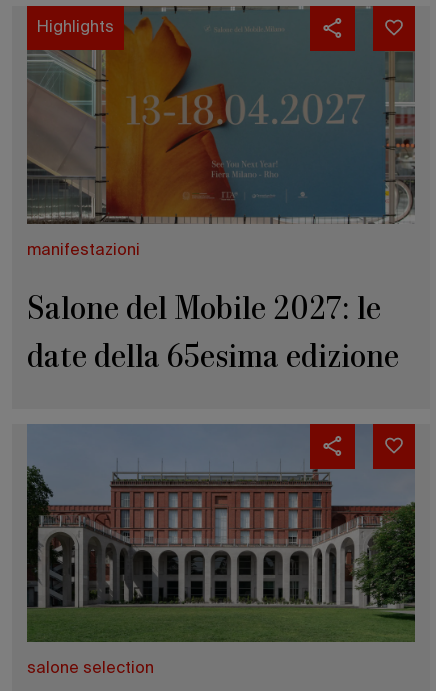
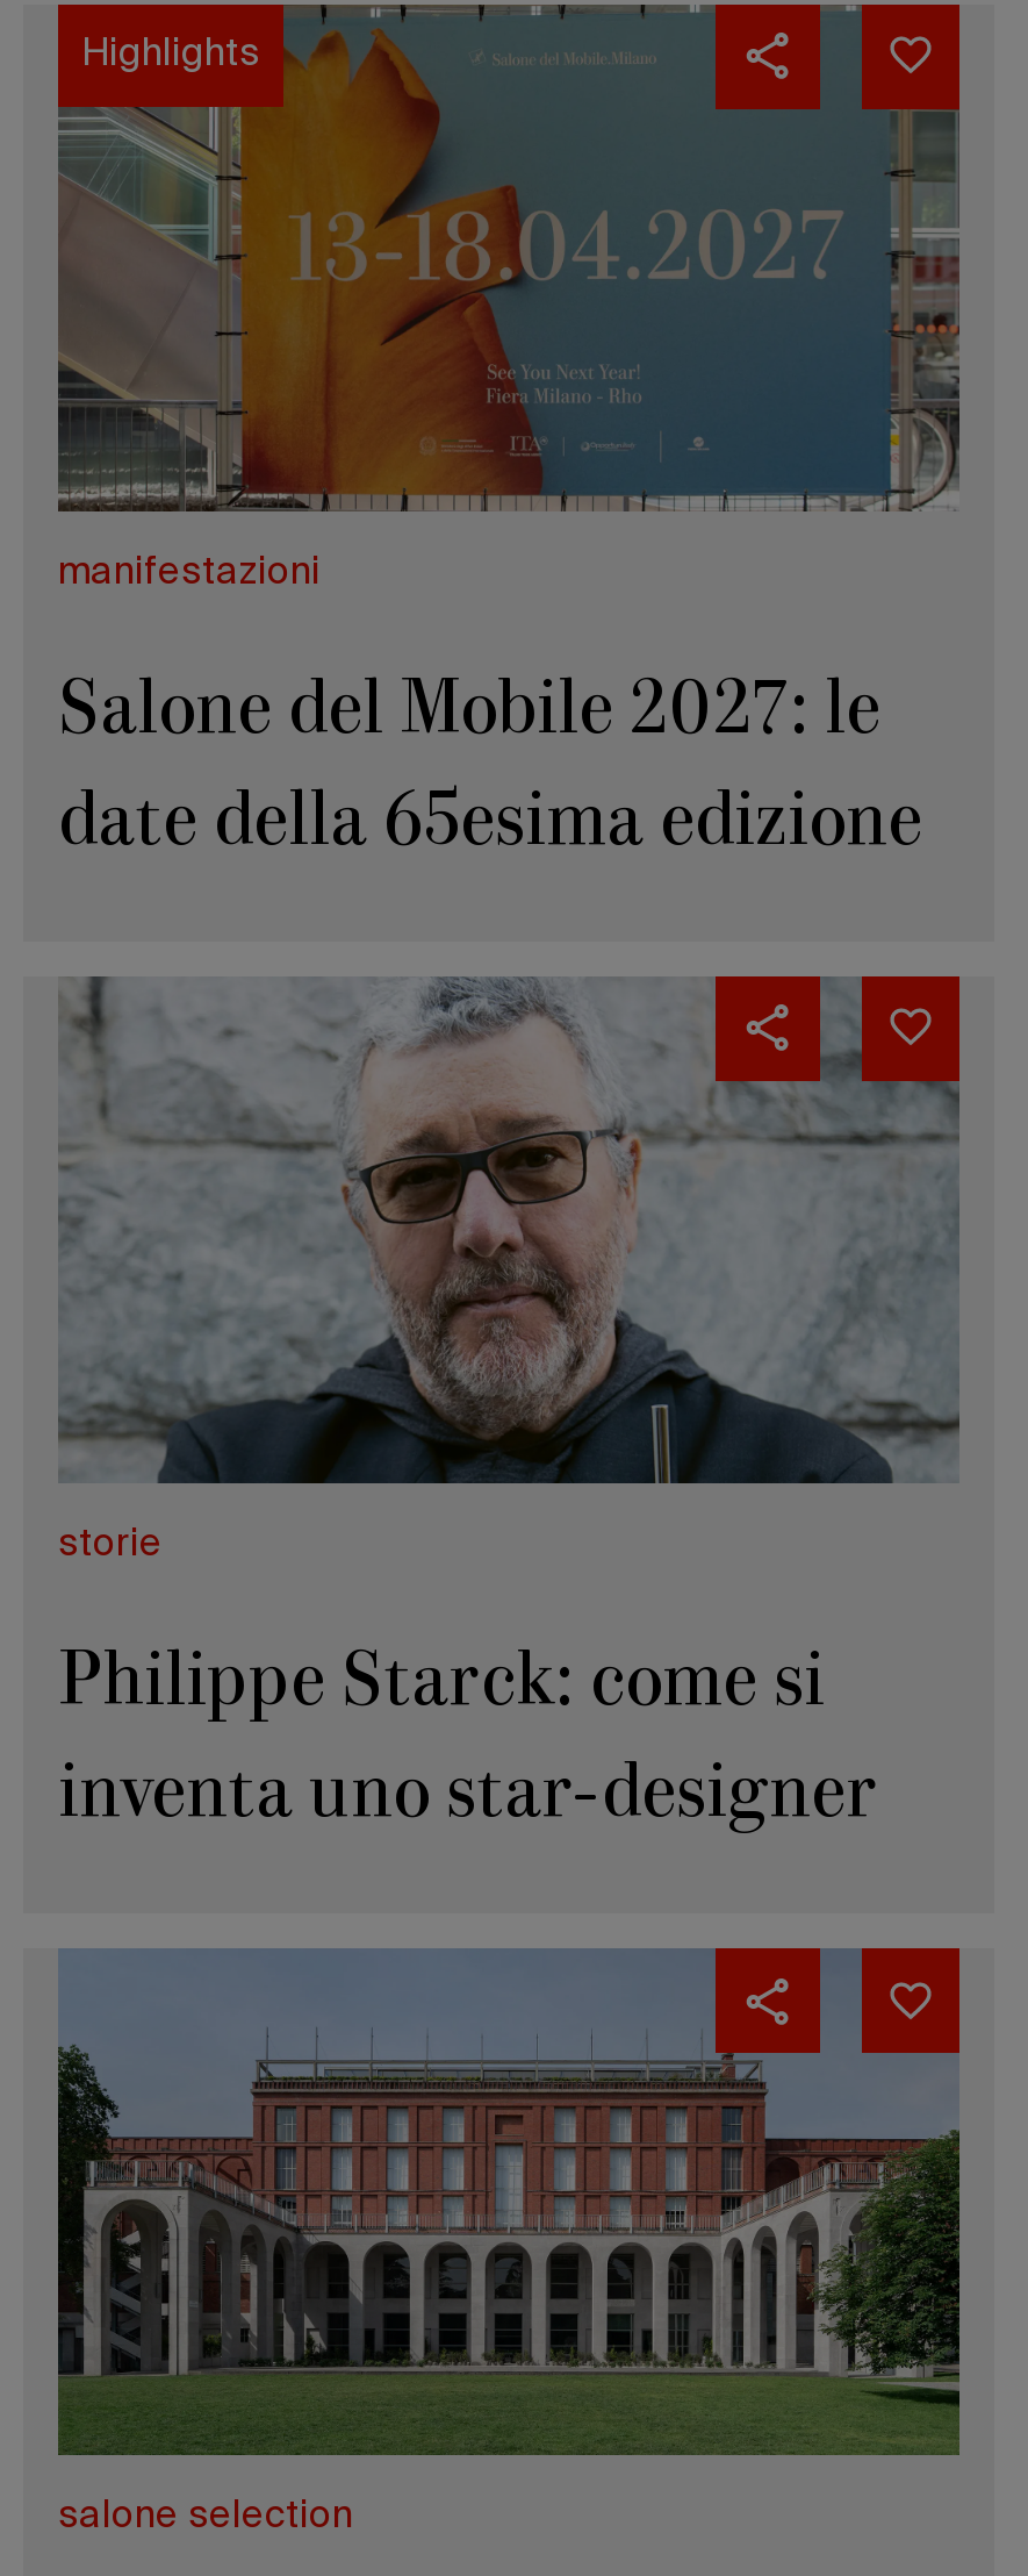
+ [image]
+ storie
+ Philippe Starck: come si
+ inventa uno star-designer
